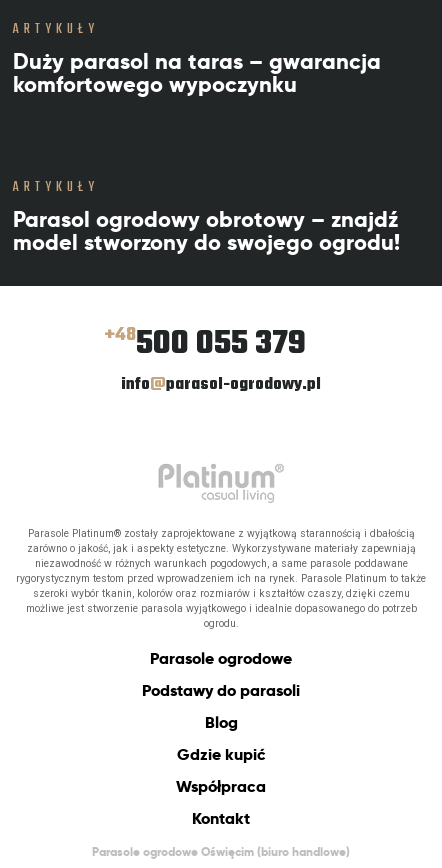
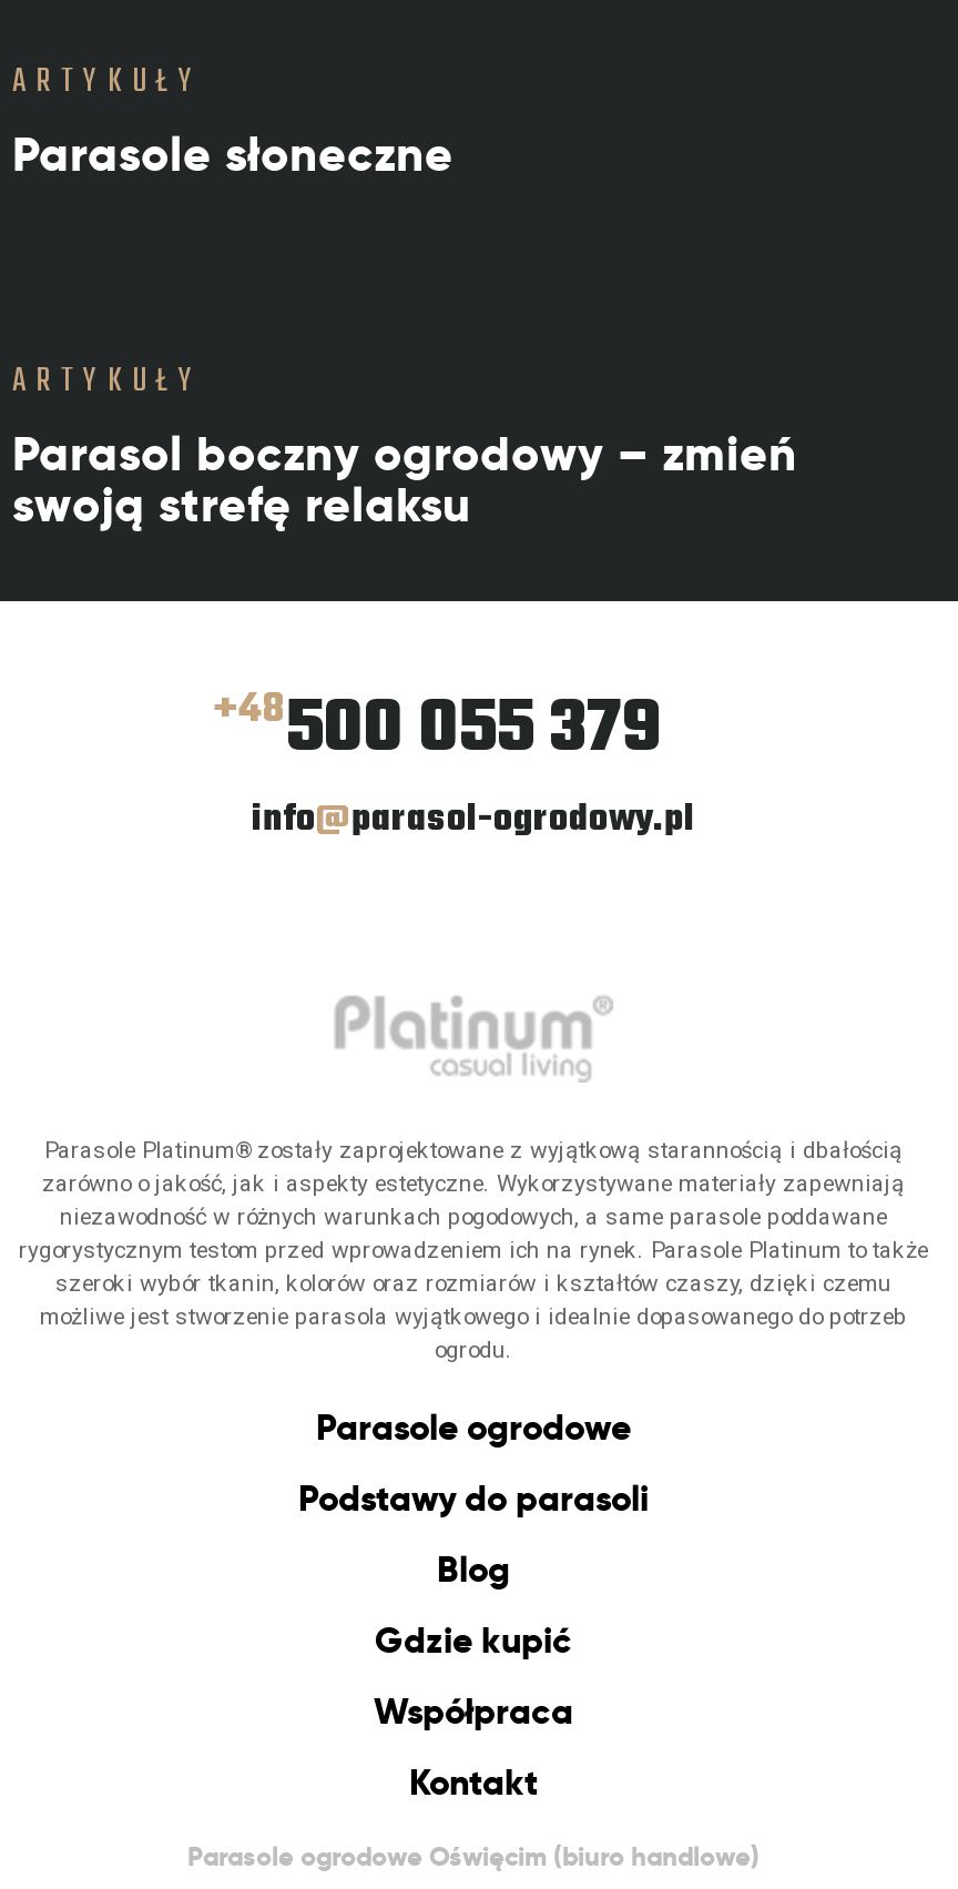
- Duży parasol na taras – gwarancja
- komfortowego wypoczynku
+ Parasole słoneczne

- Parasol ogrodowy obrotowy – znajdź
- model stworzony do swojego ogrodu!
+ Parasol boczny ogrodowy – zmień
+ swoją strefę relaksu
